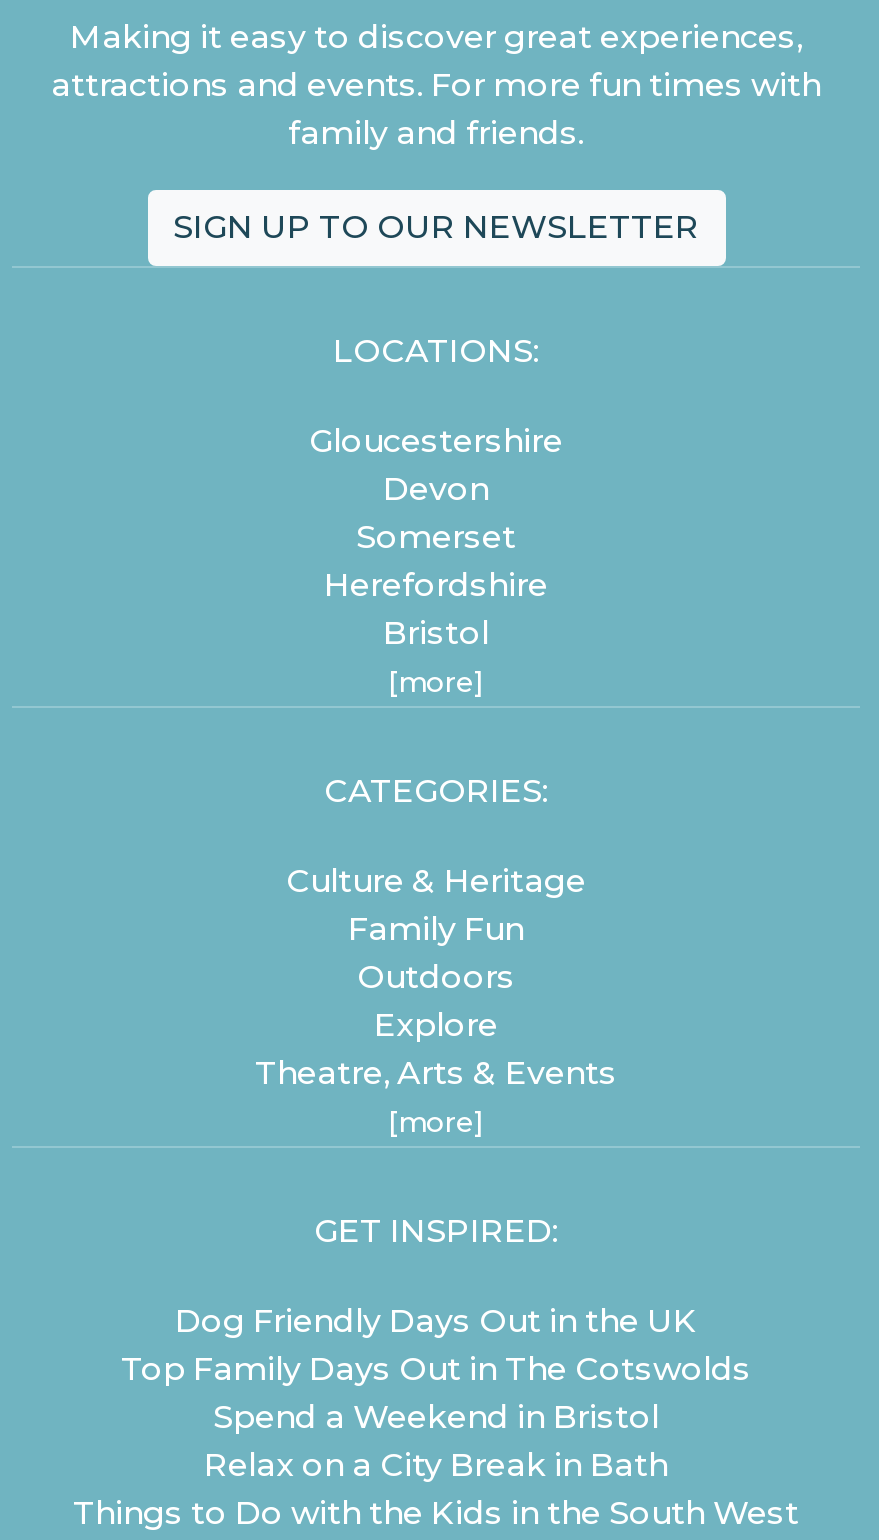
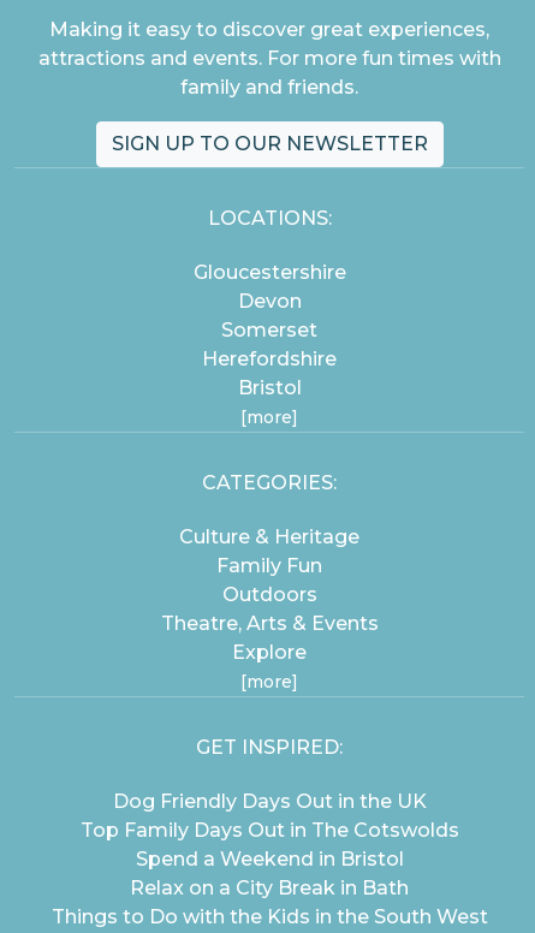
moved down: Explore

moved up: Theatre, Arts & Events
